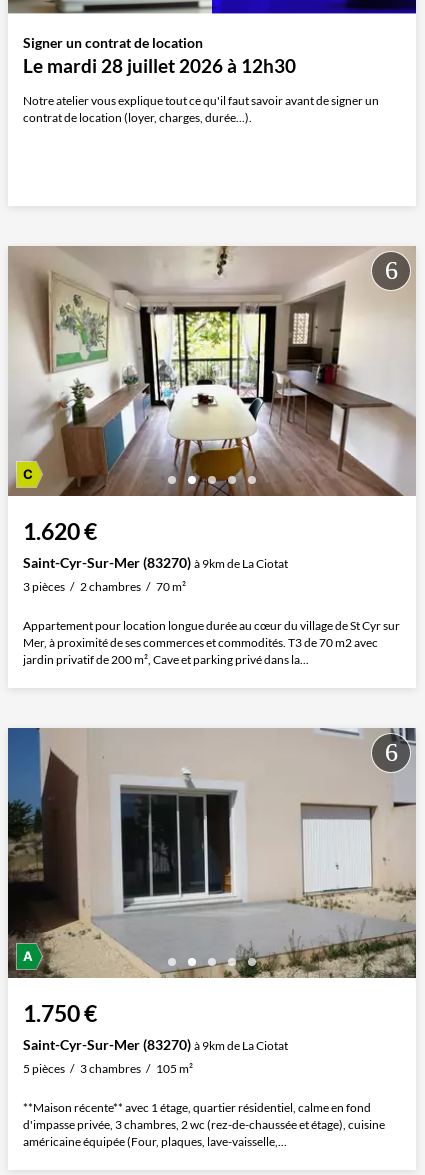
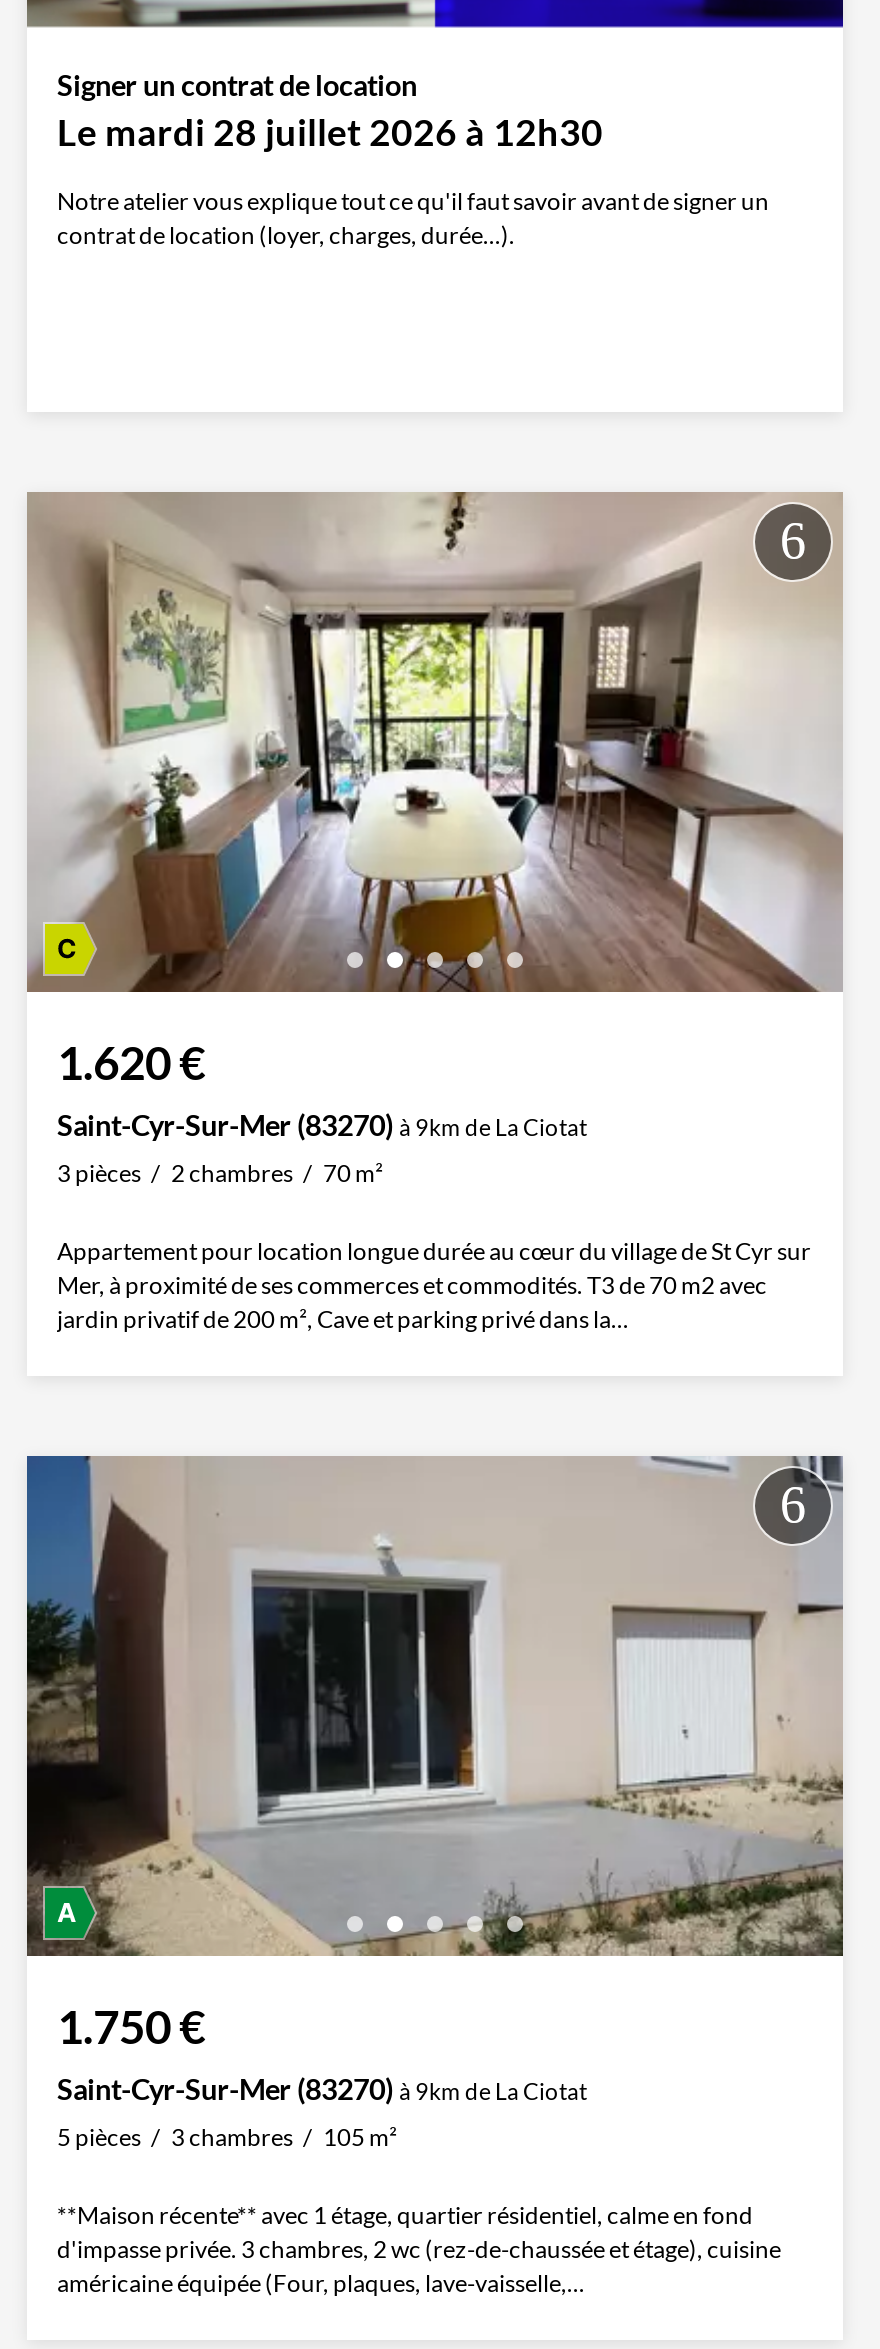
- d'impasse privée, 3 chambres, 2 wc (rez-de-chaussée et étage), cuisine
+ d'impasse privée. 3 chambres, 2 wc (rez-de-chaussée et étage), cuisine
